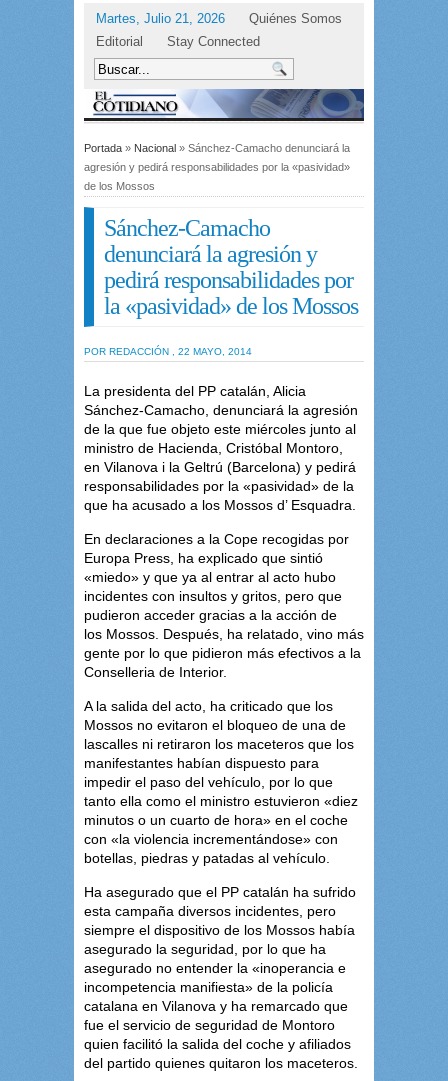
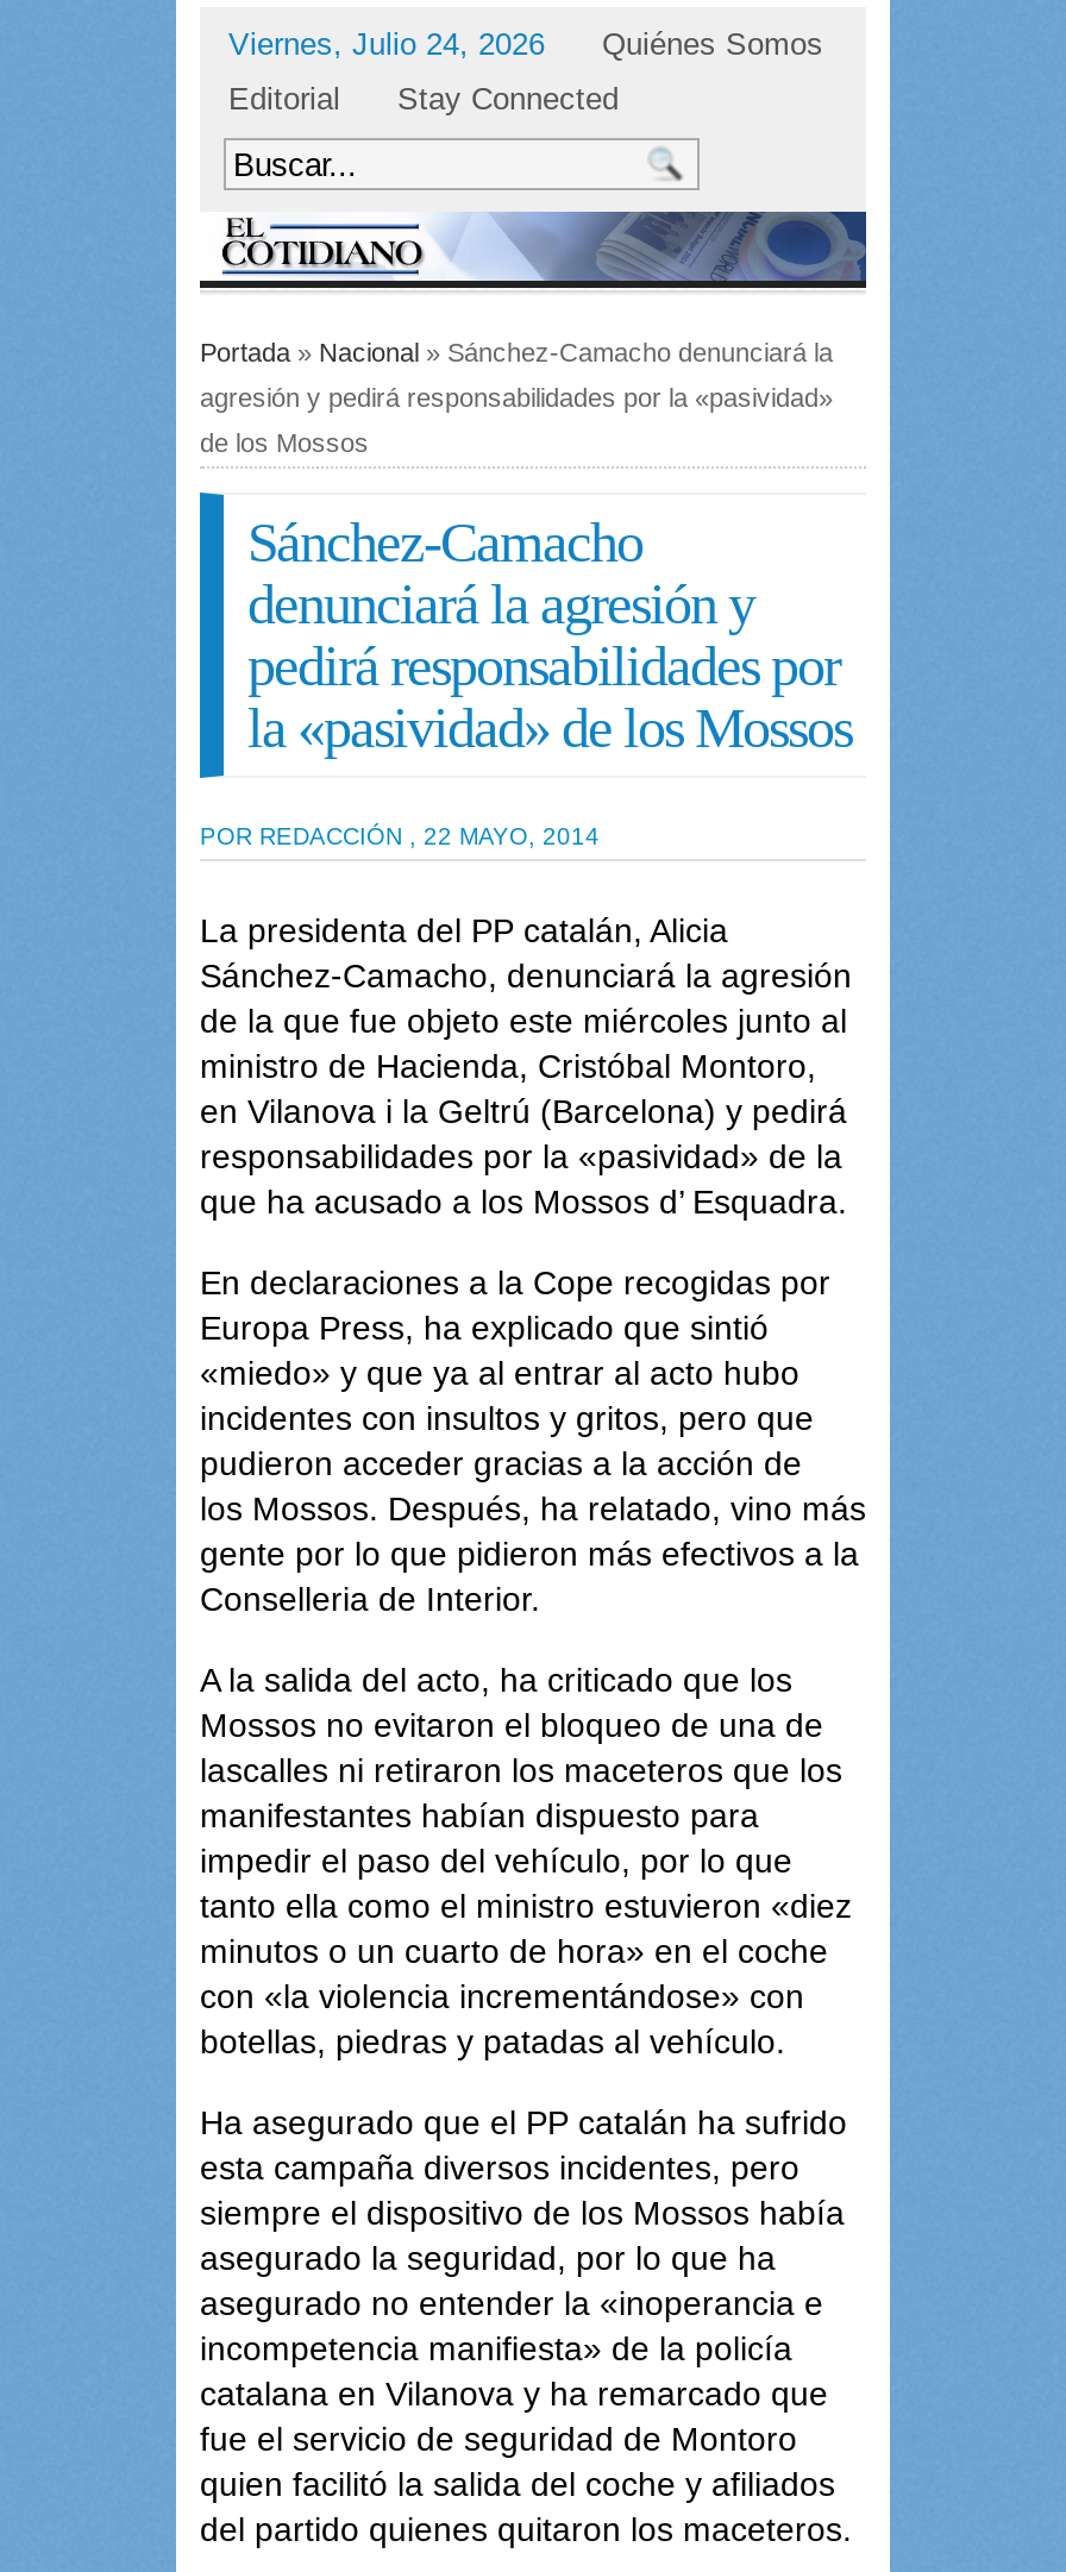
- Martes, Julio 21, 2026
+ Viernes, Julio 24, 2026
